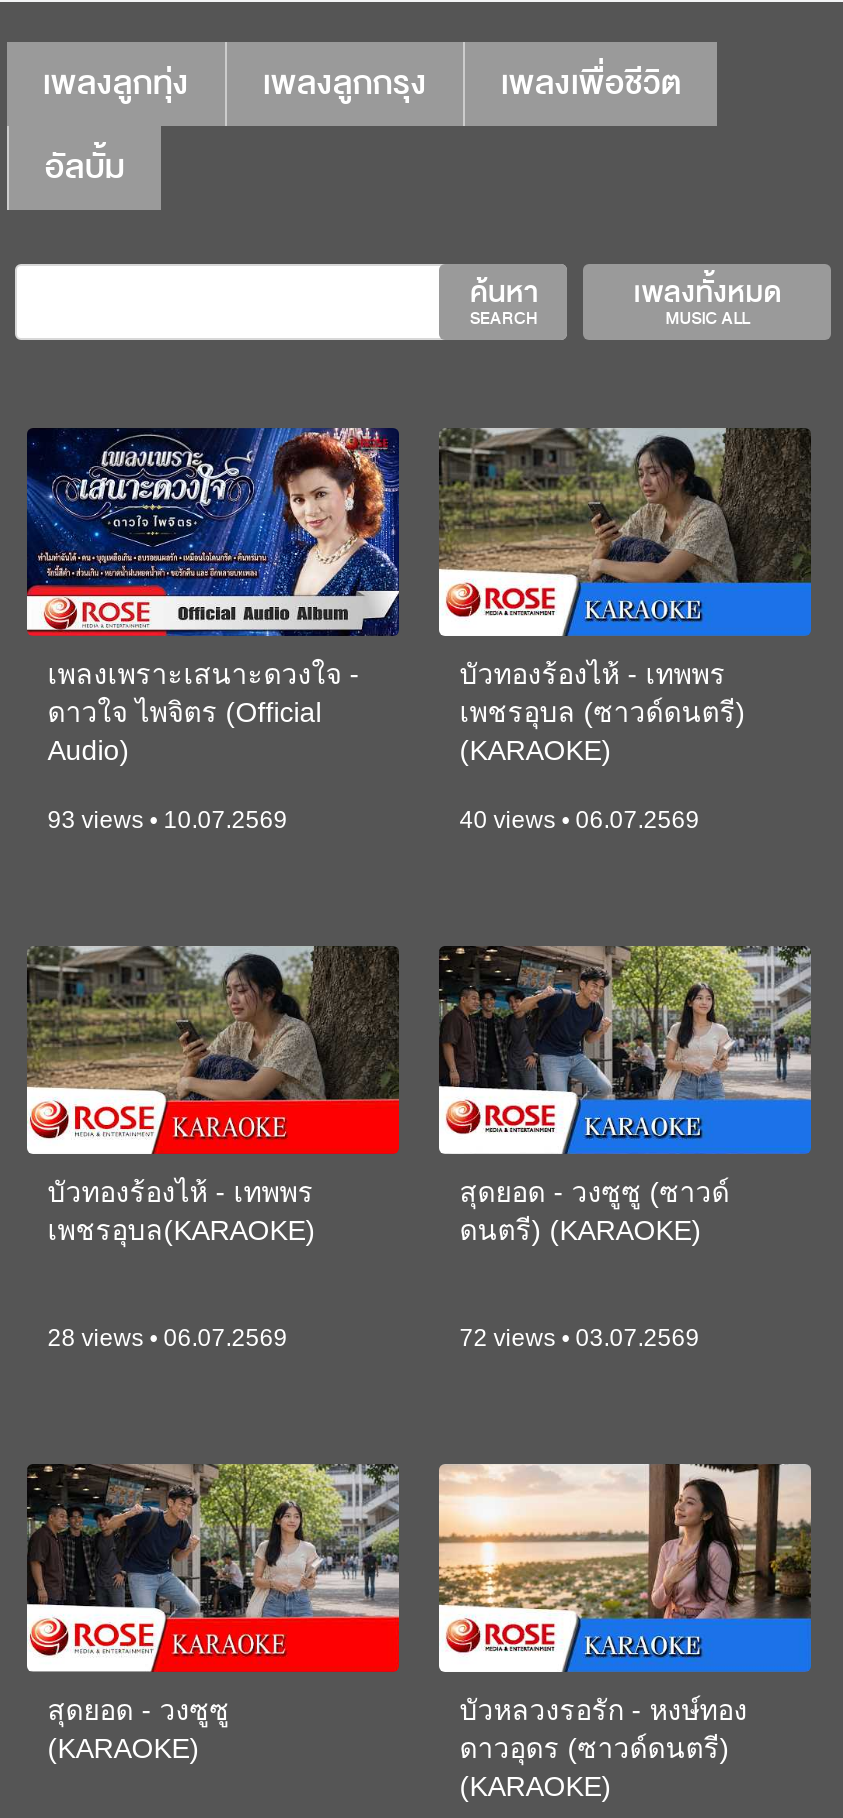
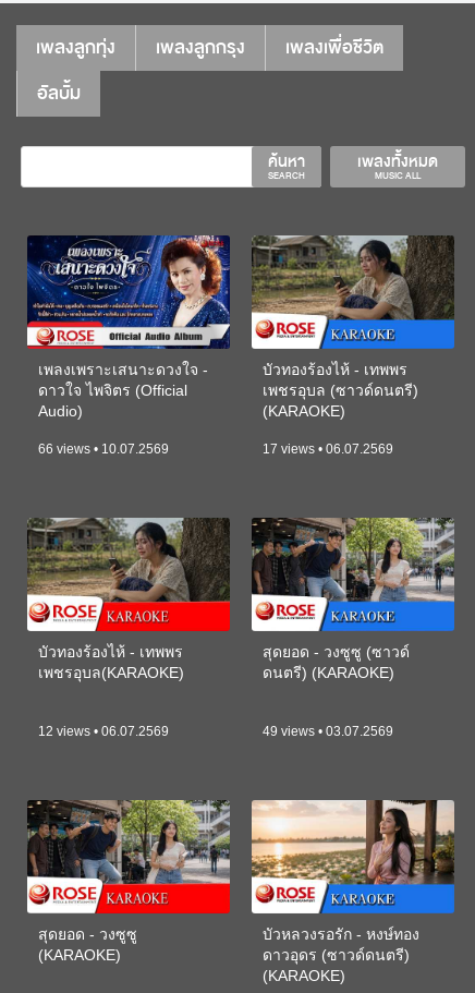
- 93 views • 10.07.2569
+ 66 views • 10.07.2569

- 40 views • 06.07.2569
+ 17 views • 06.07.2569

- 28 views • 06.07.2569
+ 12 views • 06.07.2569

- 72 views • 03.07.2569
+ 49 views • 03.07.2569
